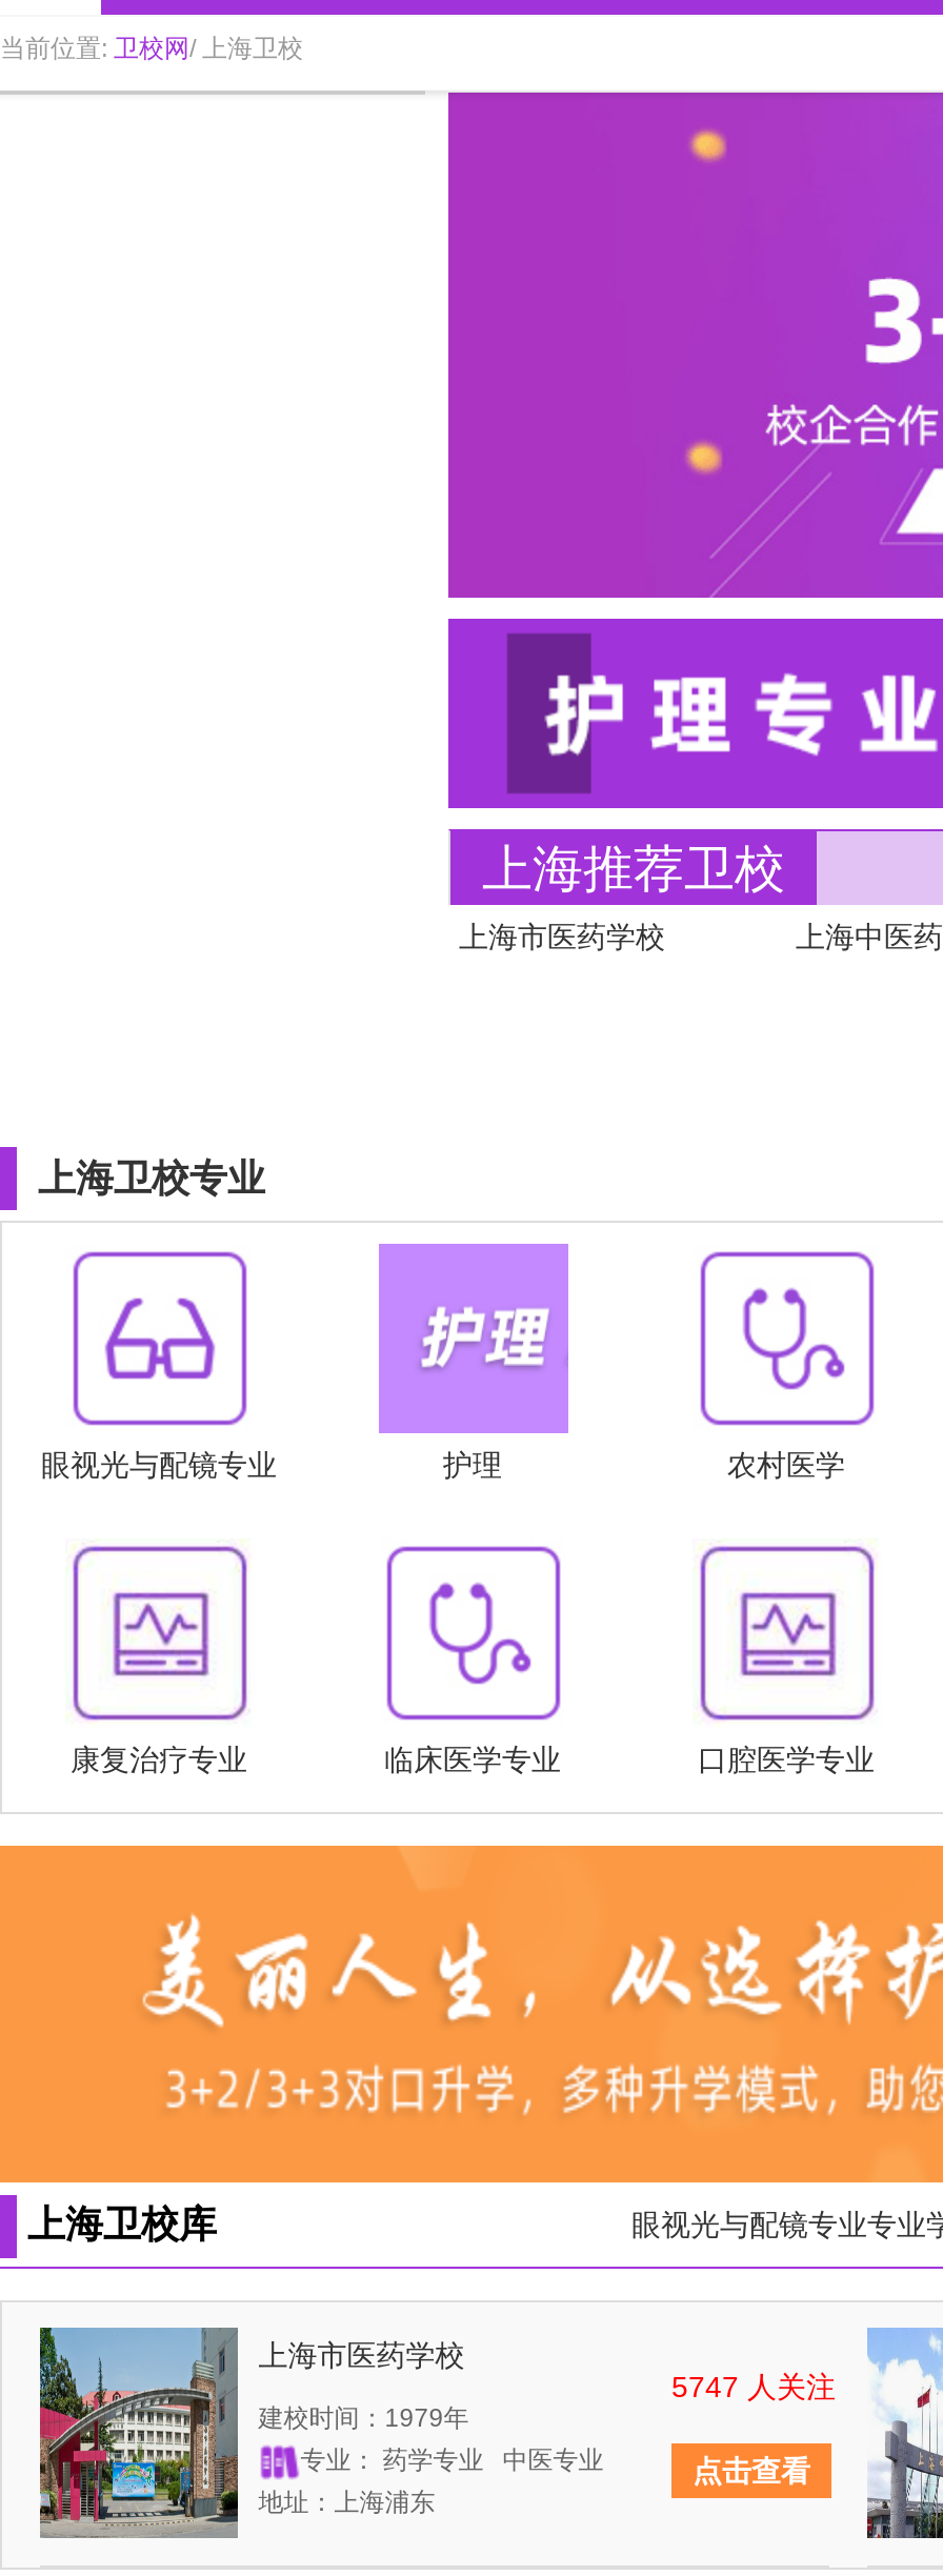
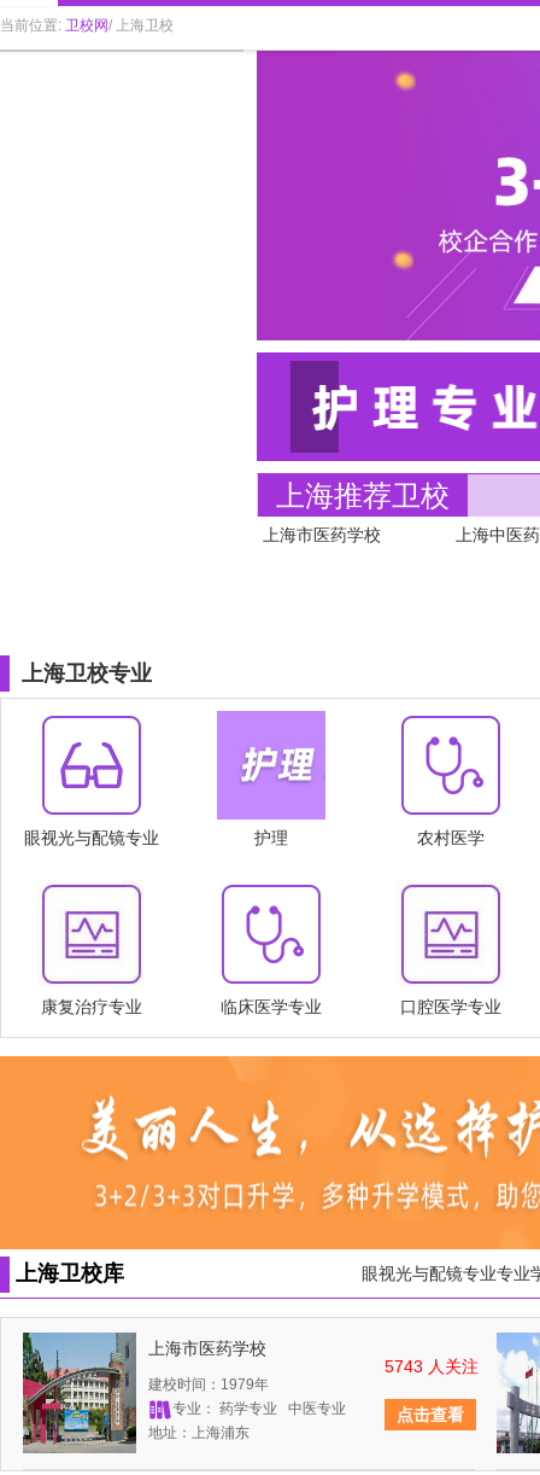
- 5747 人关注
+ 5743 人关注
